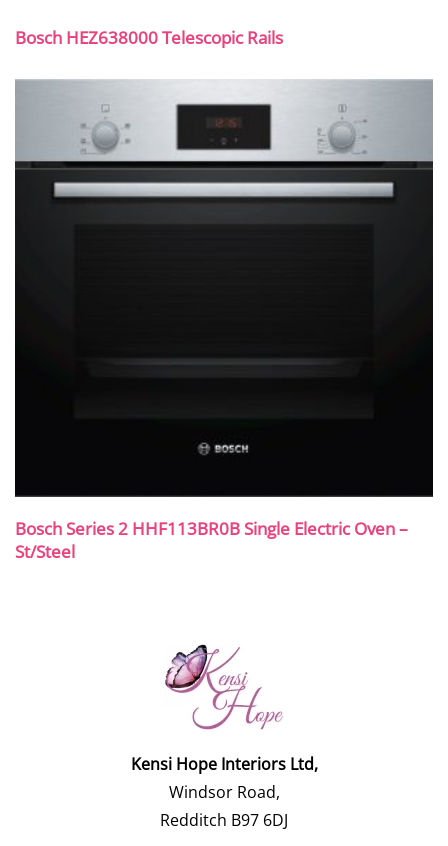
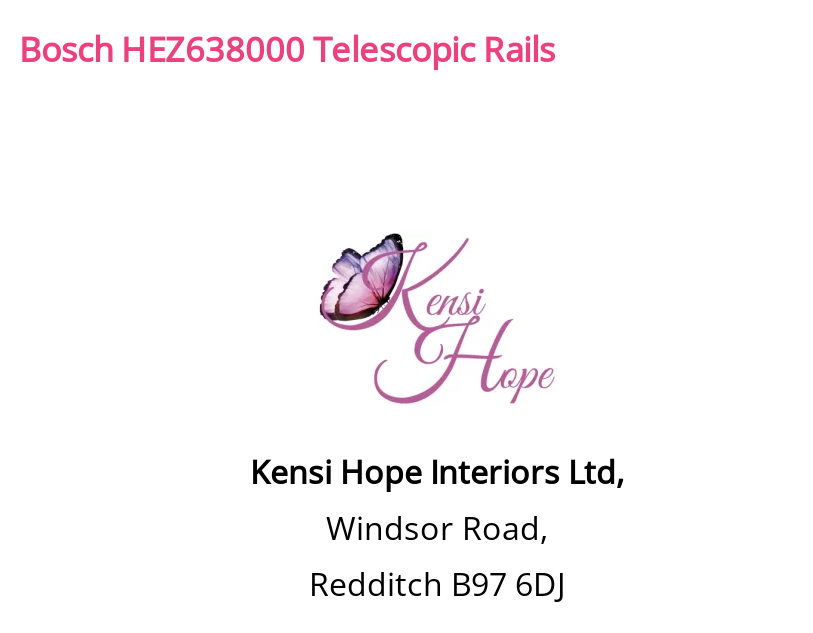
- [image]
- Bosch Series 2 HHF113BR0B Single Electric Oven –
- St/Steel
